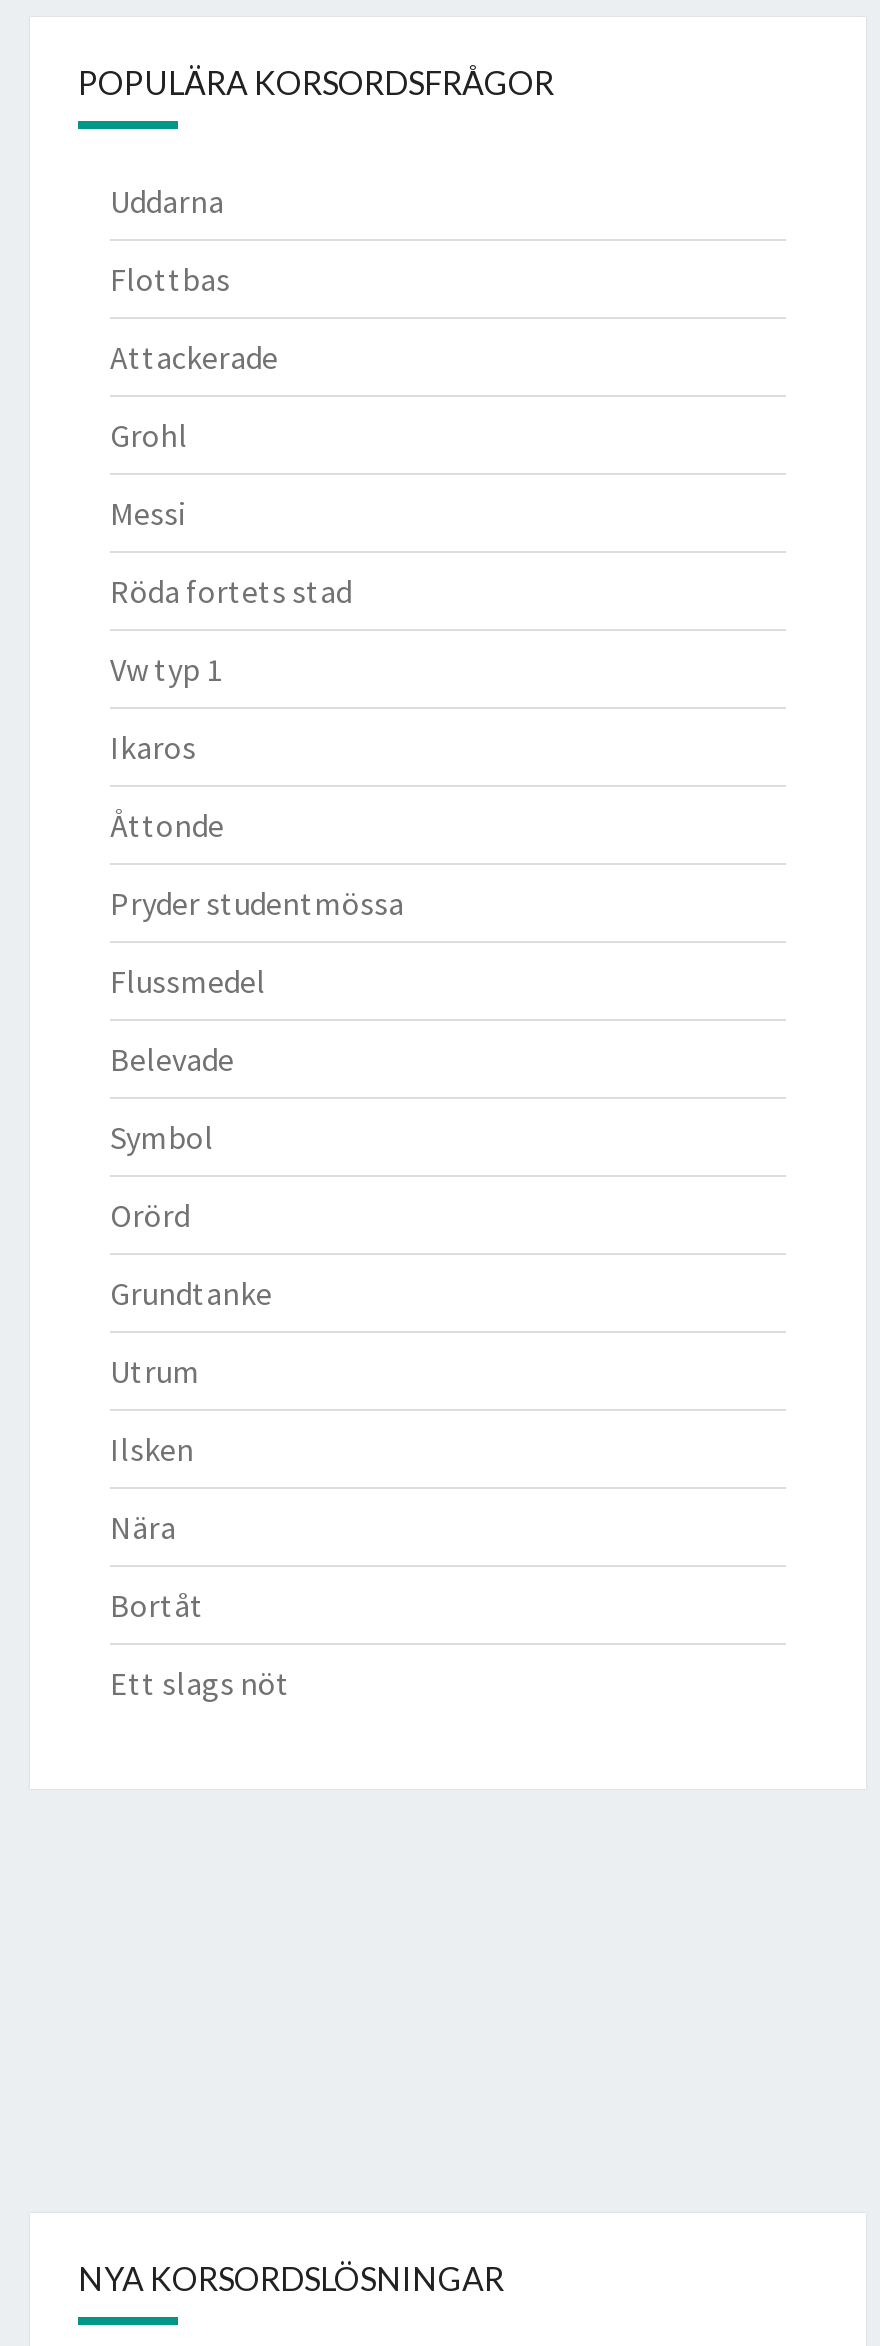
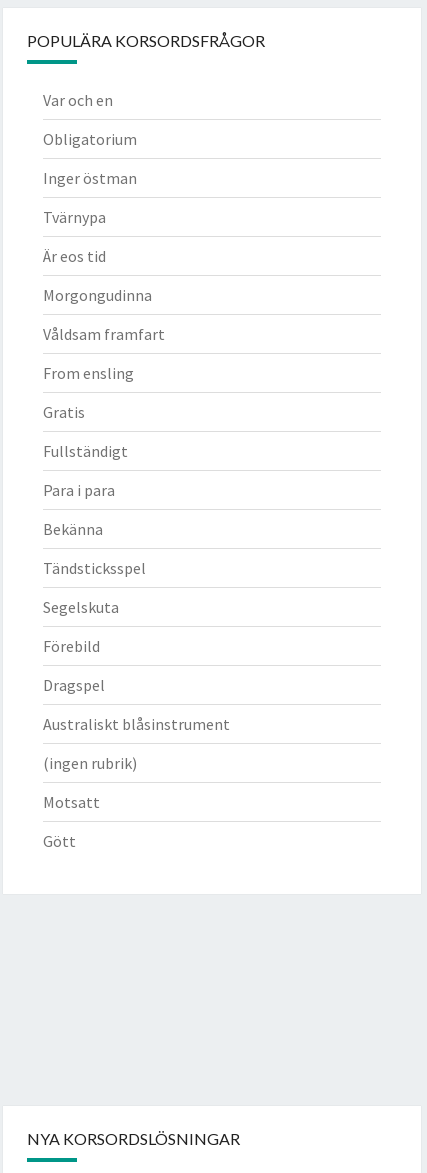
- Uddarna
+ Var och en

- Flottbas
+ Obligatorium

- Attackerade
+ Inger östman

- Grohl
+ Tvärnypa

- Messi
+ Är eos tid

- Röda fortets stad
+ Morgongudinna

- Vw typ 1
+ Våldsam framfart

- Ikaros
+ From ensling

- Åttonde
+ Gratis

- Pryder studentmössa
+ Fullständigt

- Flussmedel
+ Para i para

- Belevade
+ Bekänna

- Symbol
+ Tändsticksspel

- Orörd
+ Segelskuta

- Grundtanke
+ Förebild

- Utrum
+ Dragspel

- Ilsken
+ Australiskt blåsinstrument

- Nära
+ (ingen rubrik)

- Bortåt
+ Motsatt

- Ett slags nöt
+ Gött
